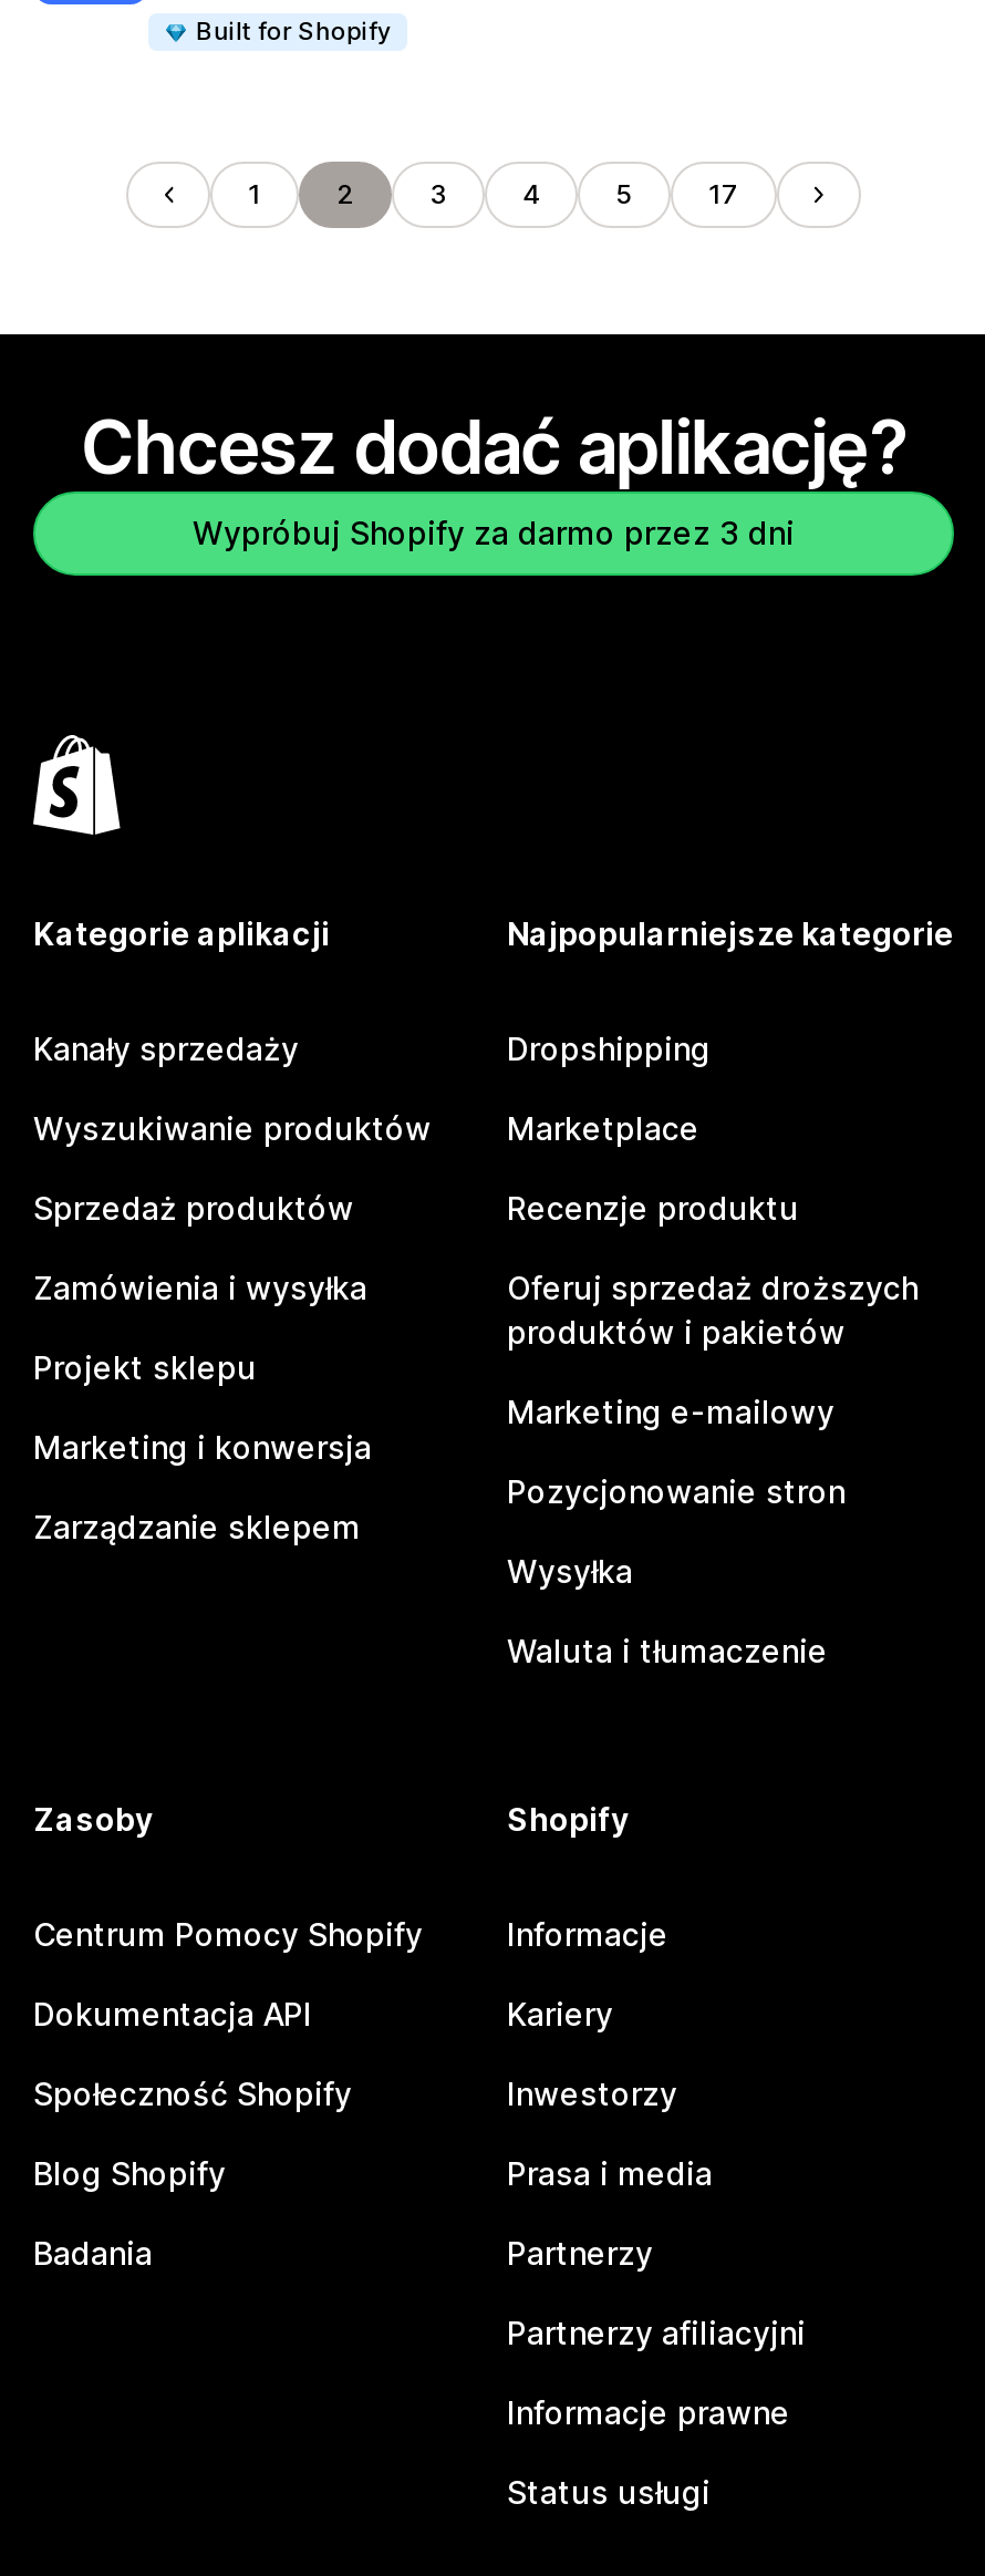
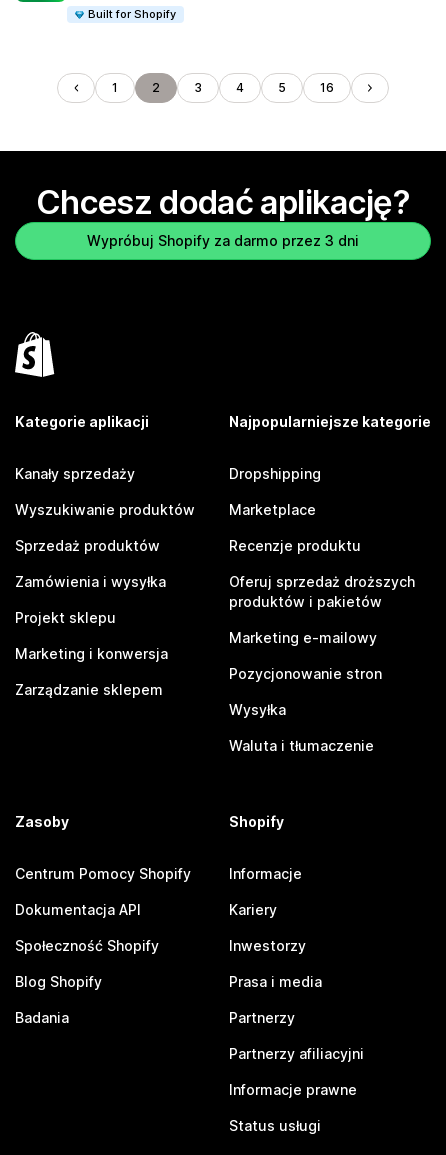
- 17
+ 16
